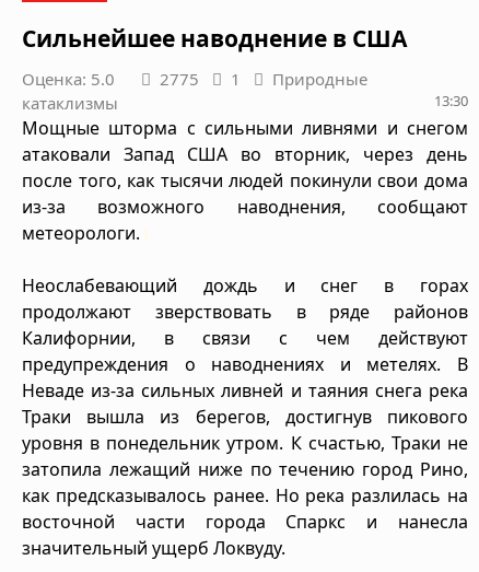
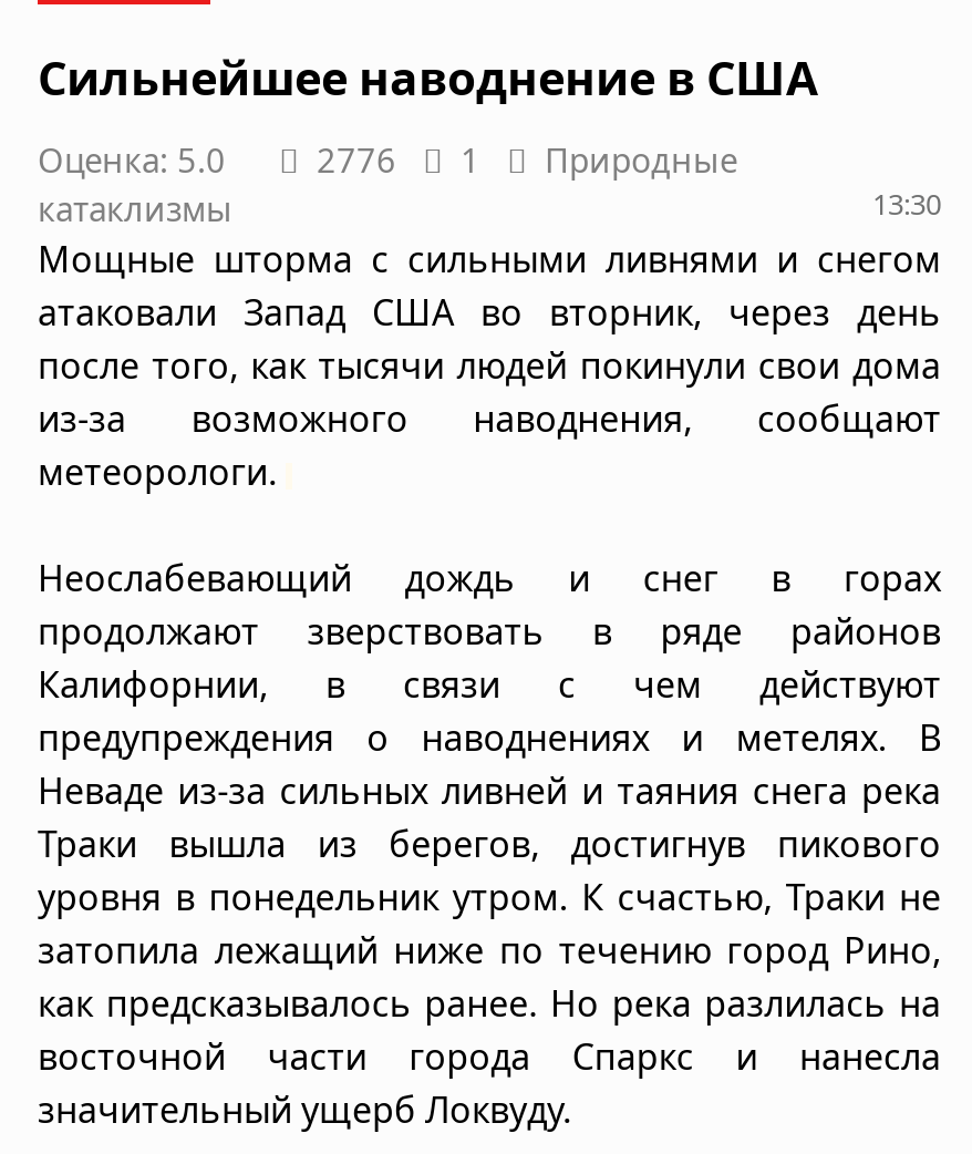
- Оценка: 5.0 2775 1 Природные
+ Оценка: 5.0 2776 1 Природные
